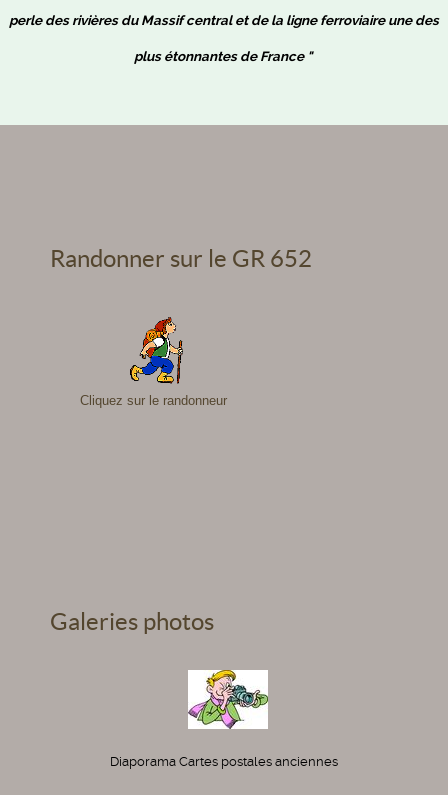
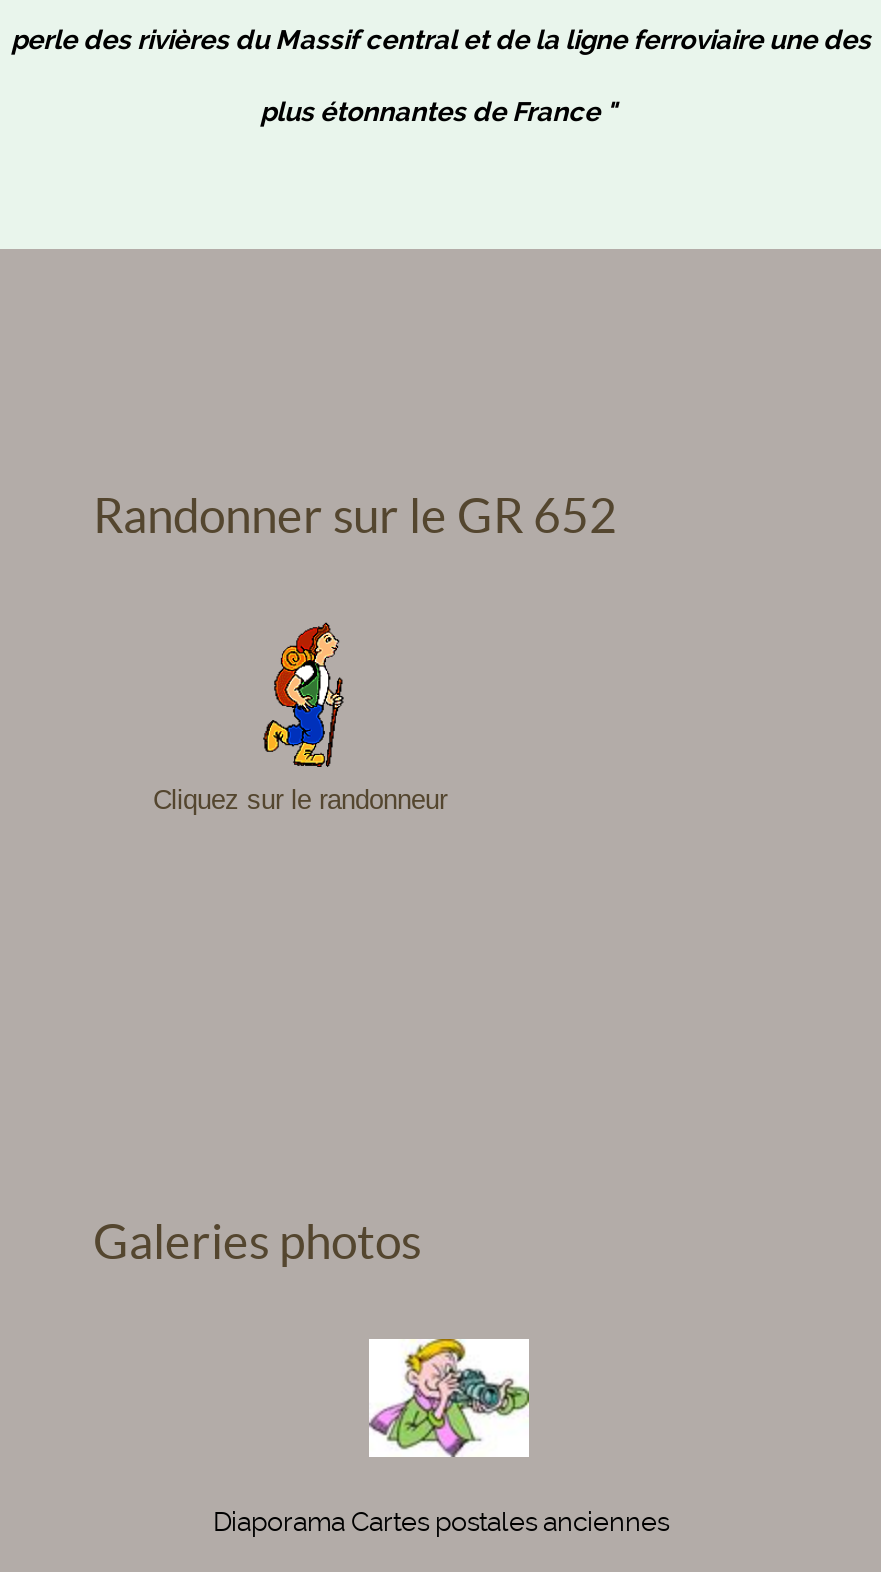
- [image]
+ [image]
